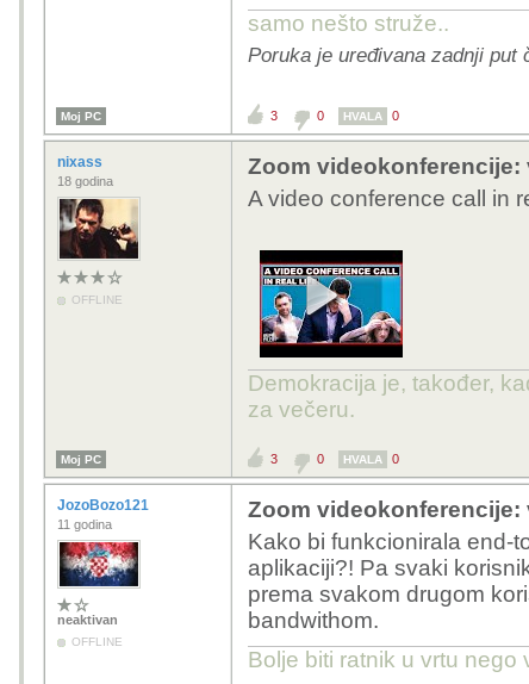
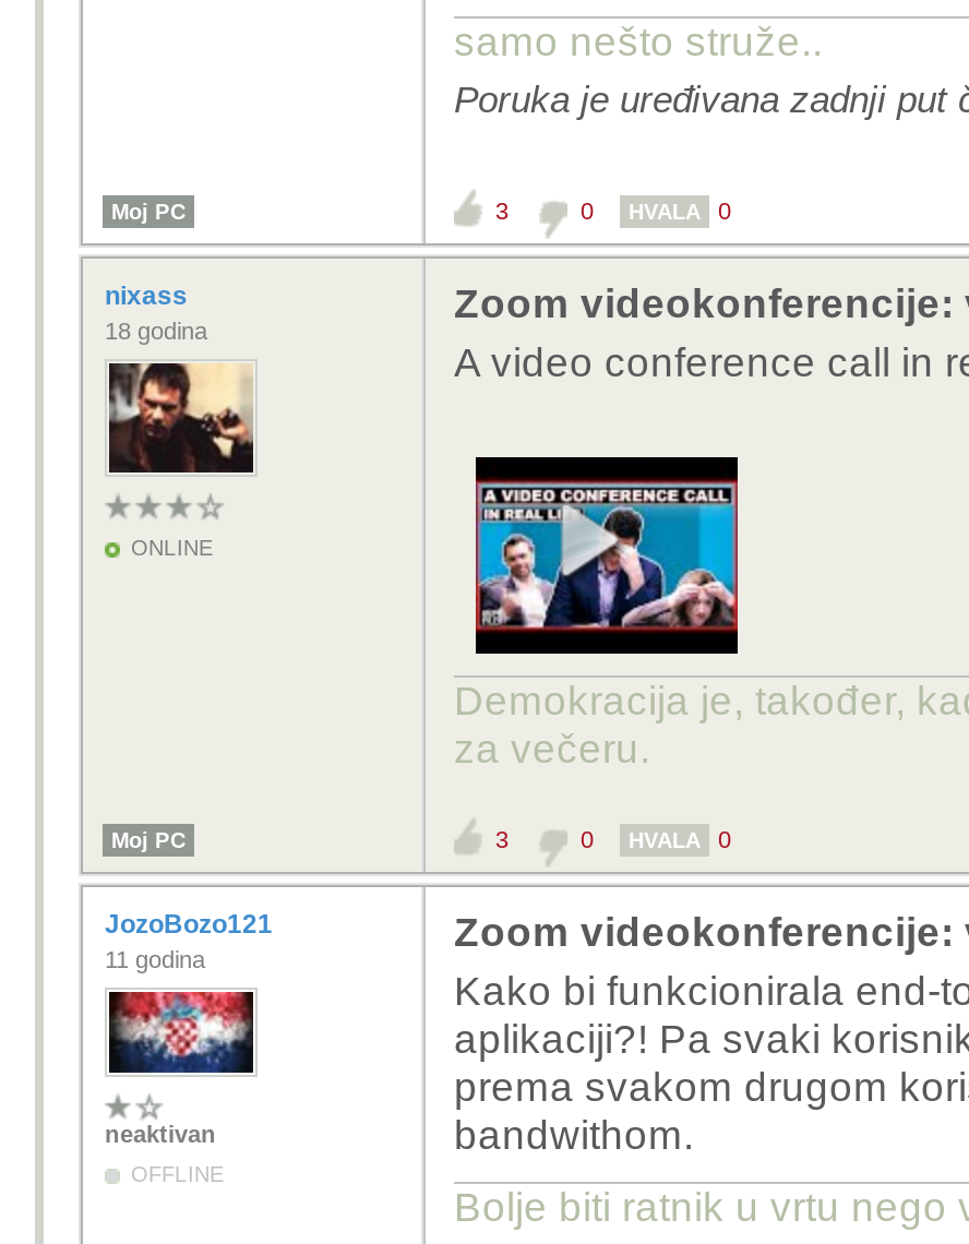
- OFFLINE
+ ONLINE
